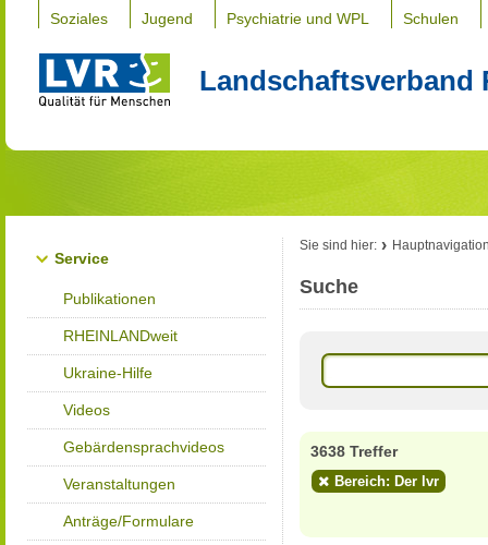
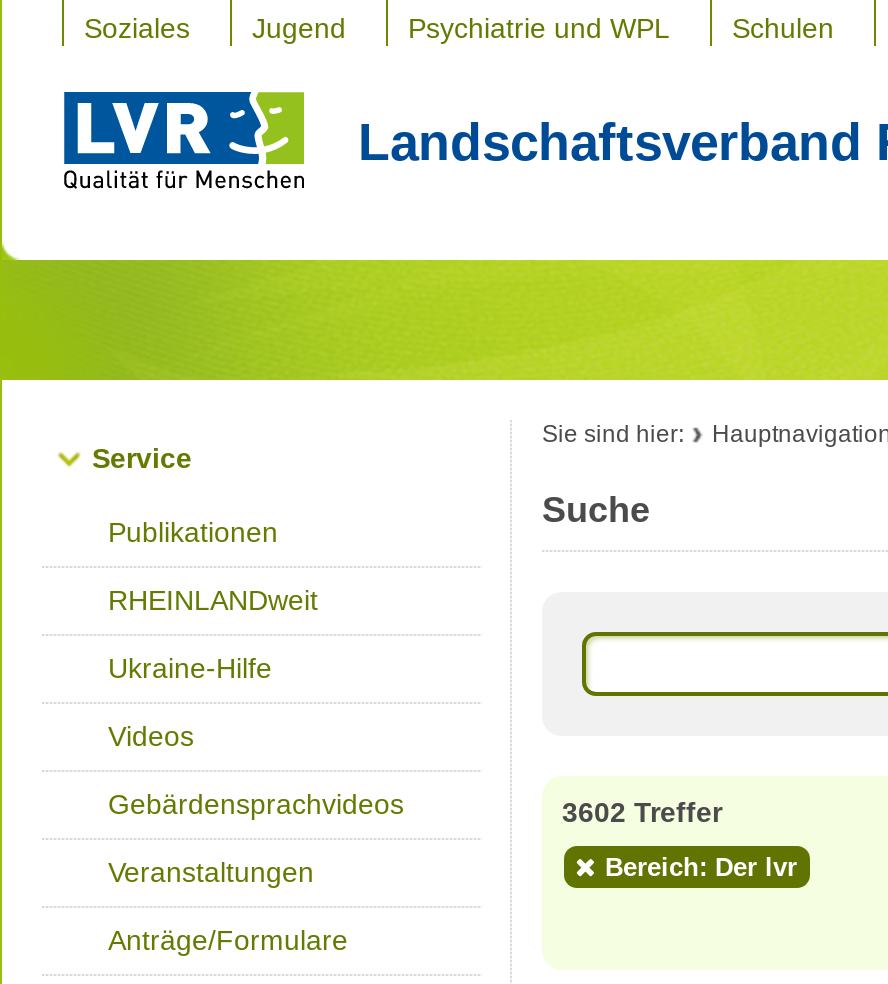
- 3638 Treffer
+ 3602 Treffer
